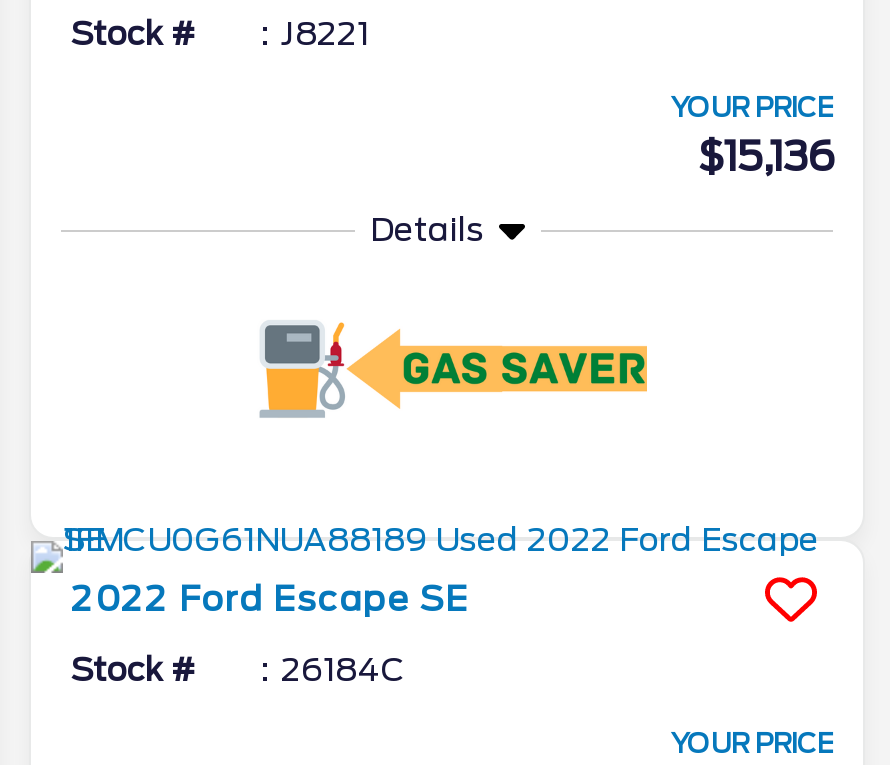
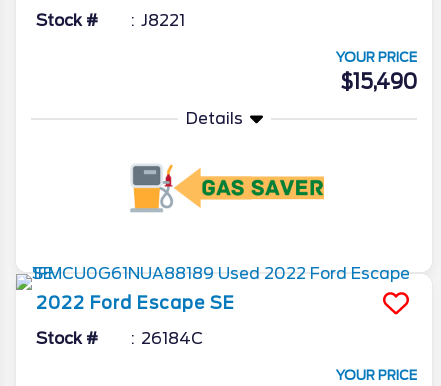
- $15,136
+ $15,490
